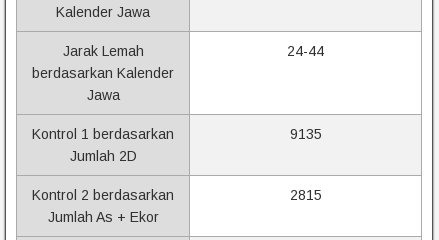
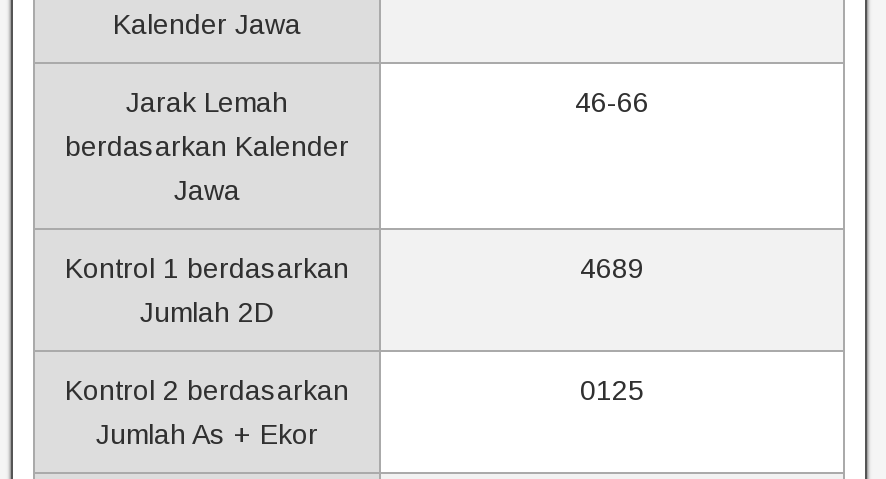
- 24-44
+ 46-66

- 9135
+ 4689

- 2815
+ 0125
